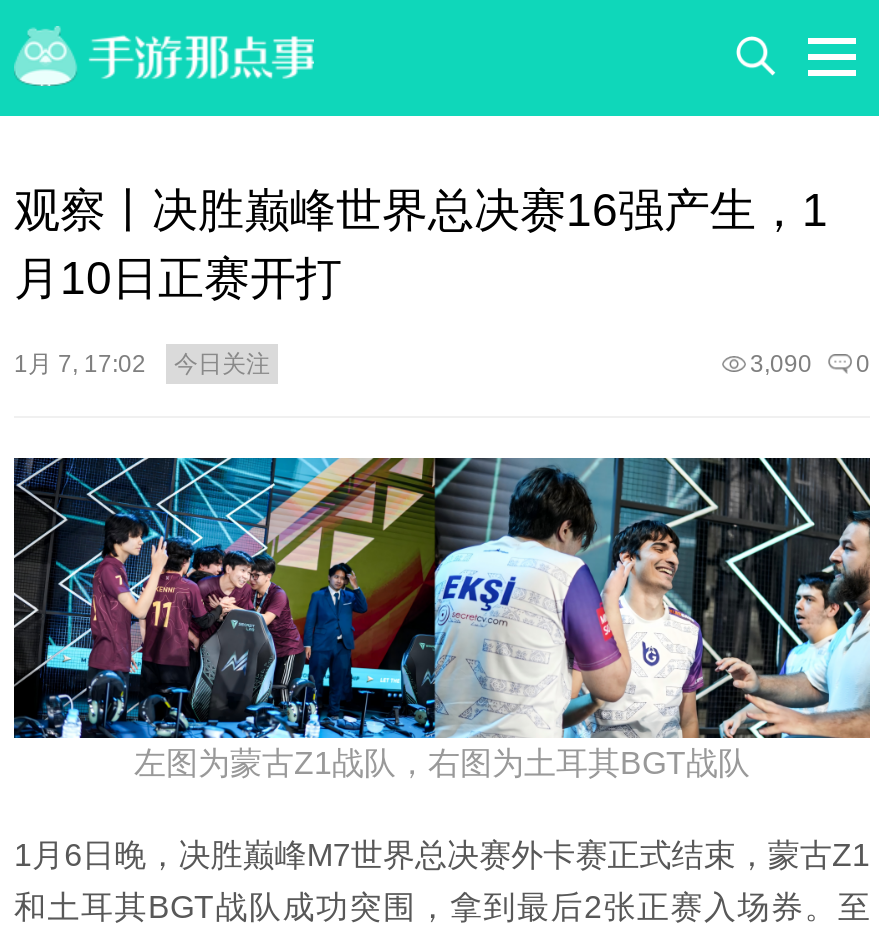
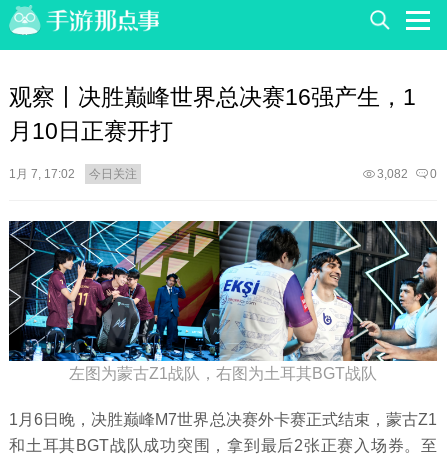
- 3,090 0
+ 3,082 0
